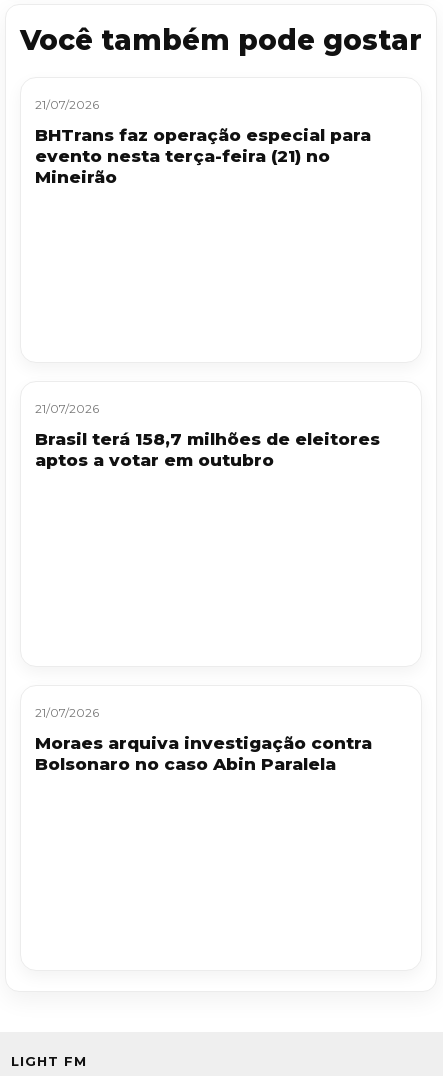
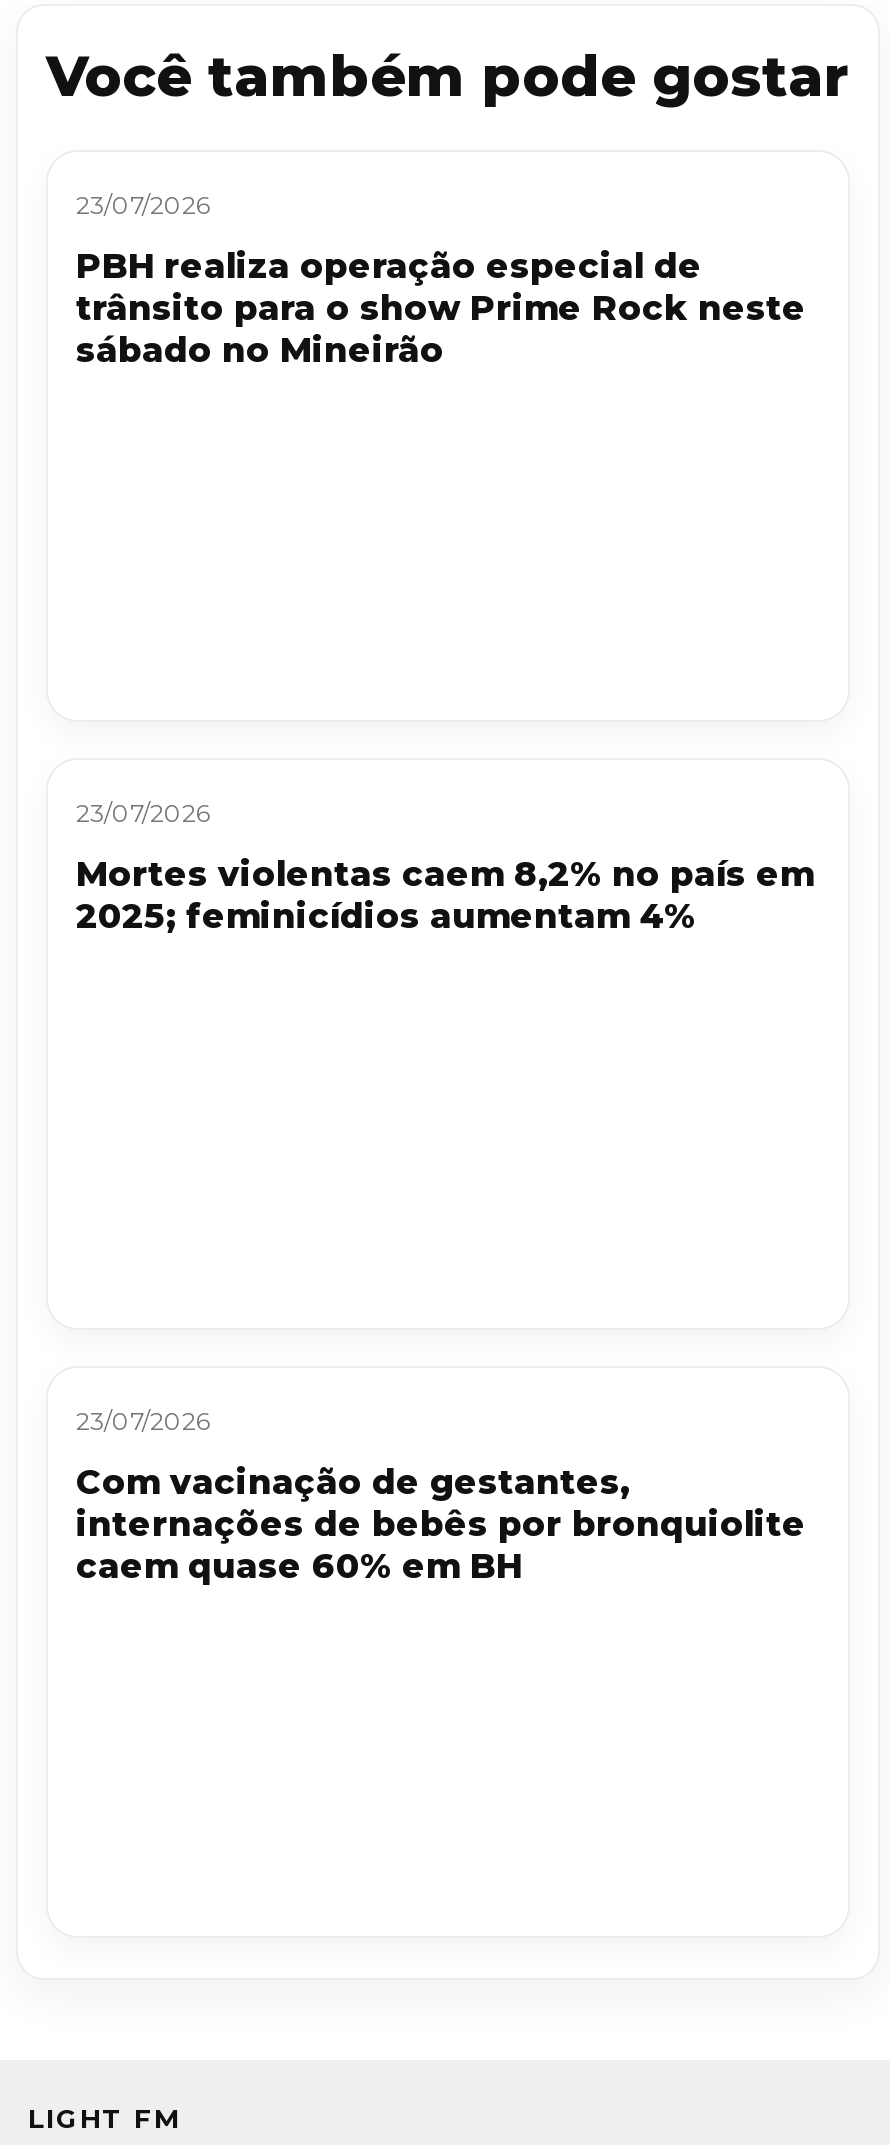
- 21/07/2026
+ 23/07/2026

- BHTrans faz operação especial para
- evento nesta terça-feira (21) no
- Mineirão
+ PBH realiza operação especial de
+ trânsito para o show Prime Rock neste
+ sábado no Mineirão

- 21/07/2026
+ 23/07/2026

- Brasil terá 158,7 milhões de eleitores
- aptos a votar em outubro
+ Mortes violentas caem 8,2% no país em
+ 2025; feminicídios aumentam 4%

- 21/07/2026
+ 23/07/2026

- Moraes arquiva investigação contra
- Bolsonaro no caso Abin Paralela
+ Com vacinação de gestantes,
+ internações de bebês por bronquiolite
+ caem quase 60% em BH
